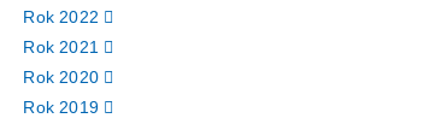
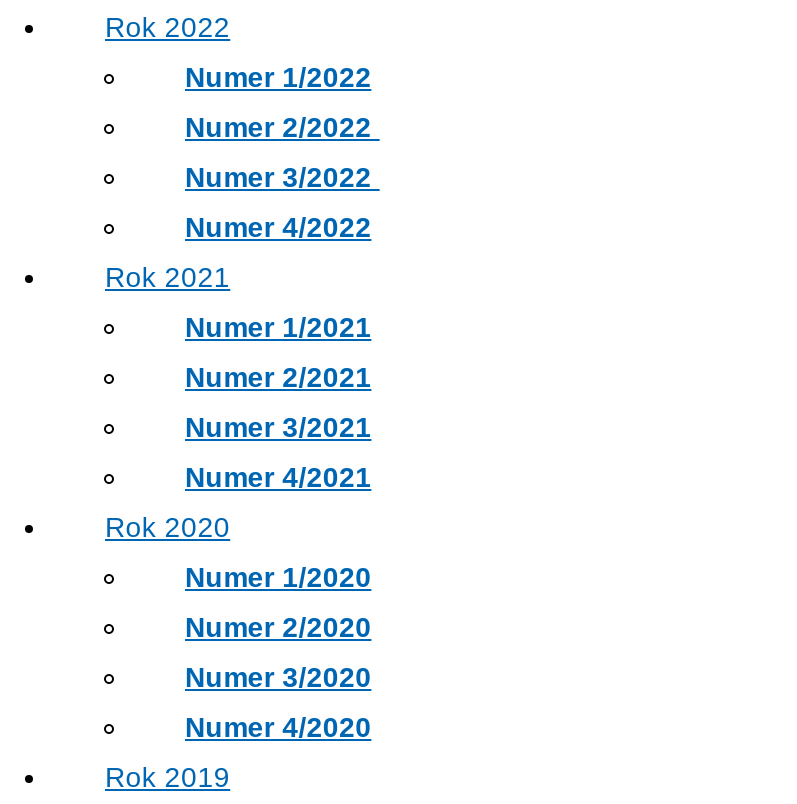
+ Numer 1/2022
+ Numer 2/2022
+ Numer 3/2022
+ Numer 4/2022

+ Numer 1/2021
+ Numer 2/2021
+ Numer 3/2021
+ Numer 4/2021

+ Numer 1/2020
+ Numer 2/2020
+ Numer 3/2020
+ Numer 4/2020
